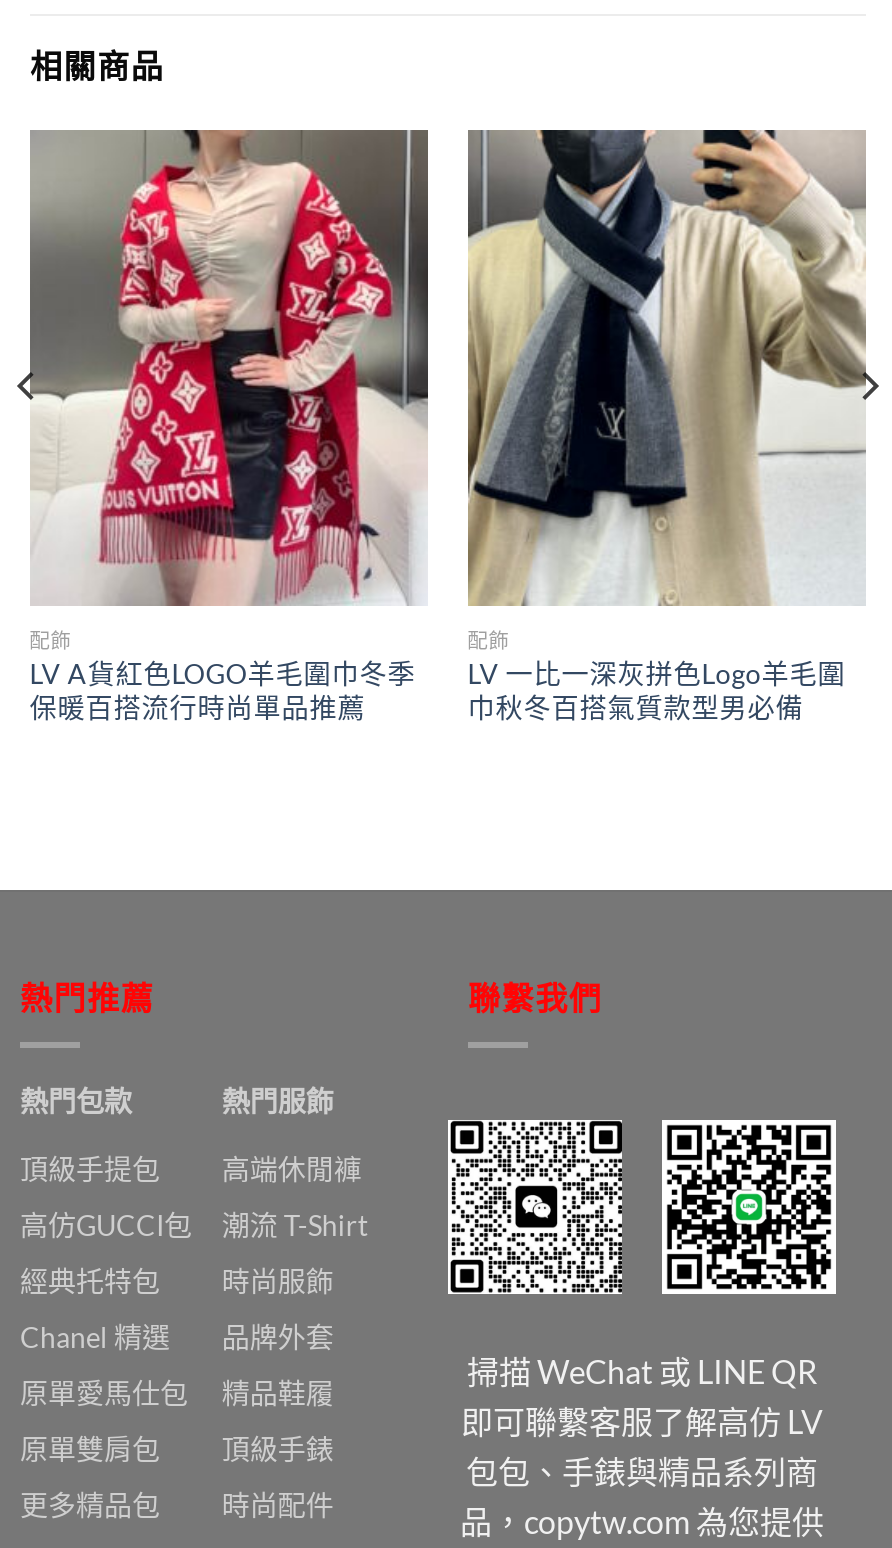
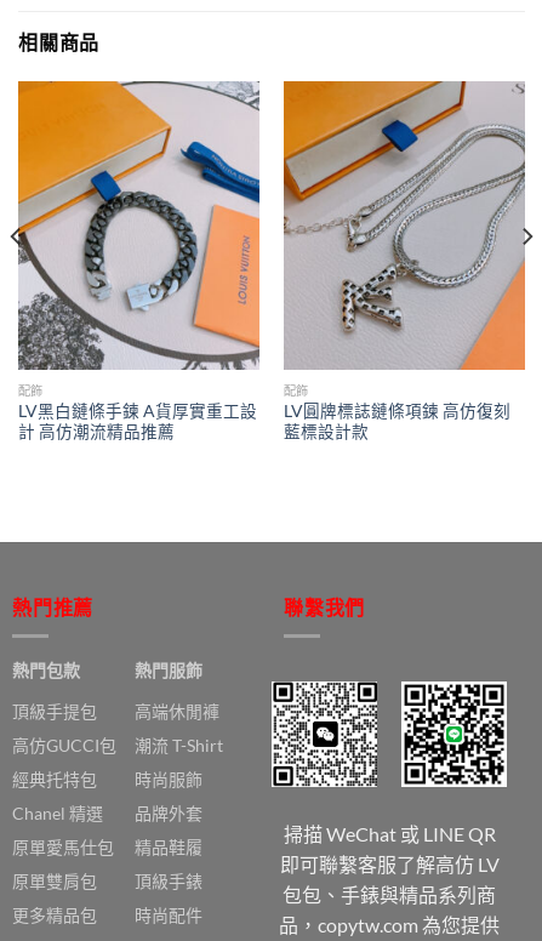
- [image]
- LV A貨紅色LOGO羊毛圍巾冬季
- 保暖百搭流行時尚單品推薦
+ [image]
+ LV黑白鏈條手鍊 A貨厚實重工設
+ 計 高仿潮流精品推薦

- [image]
- LV 一比一深灰拼色Logo羊毛圍
- 巾秋冬百搭氣質款型男必備
+ [image]
+ LV圓牌標誌鏈條項鍊 高仿復刻
+ 藍標設計款
